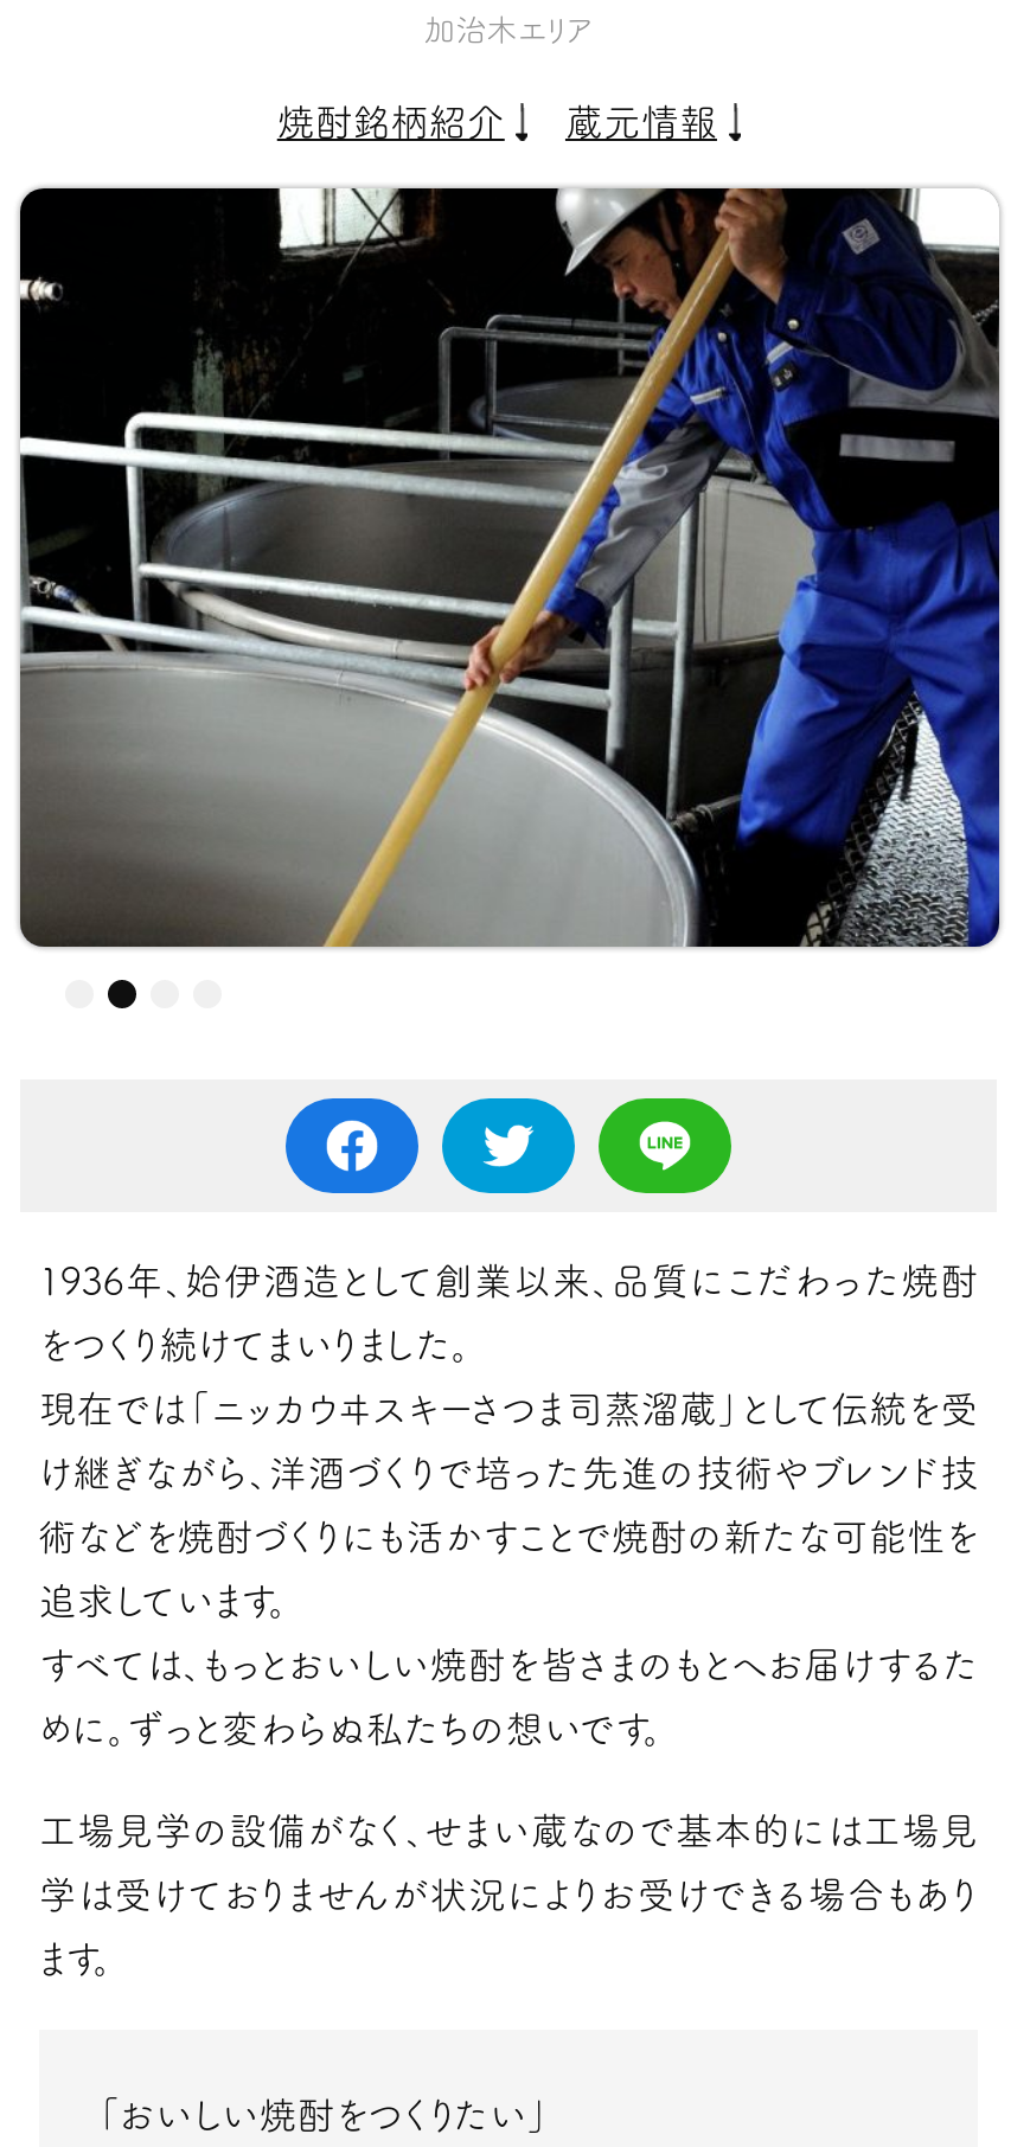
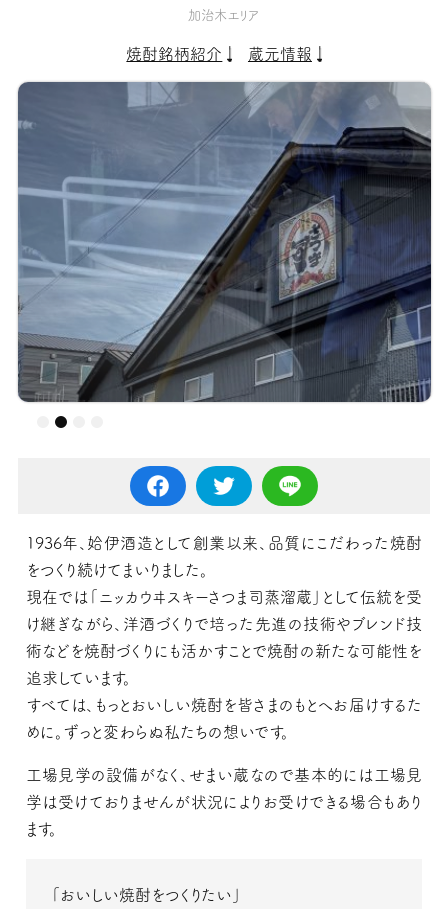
- [image]
+ [image]
